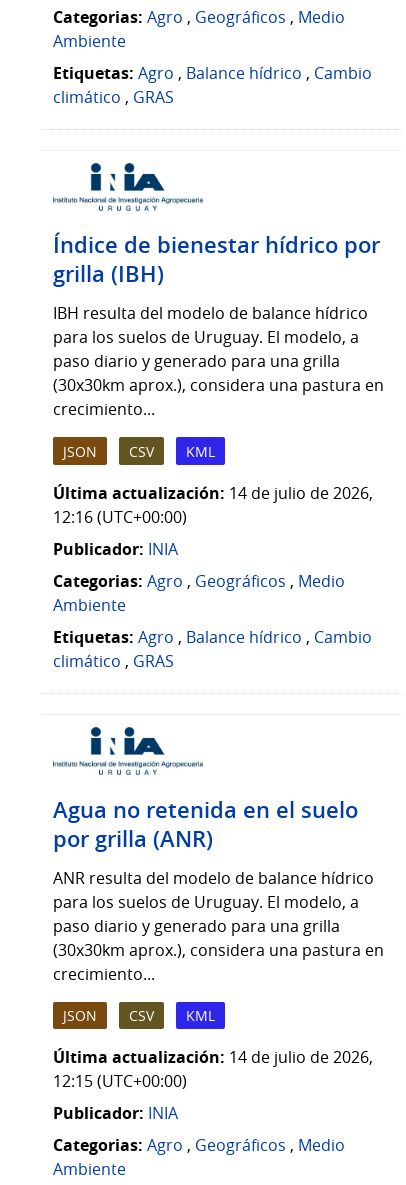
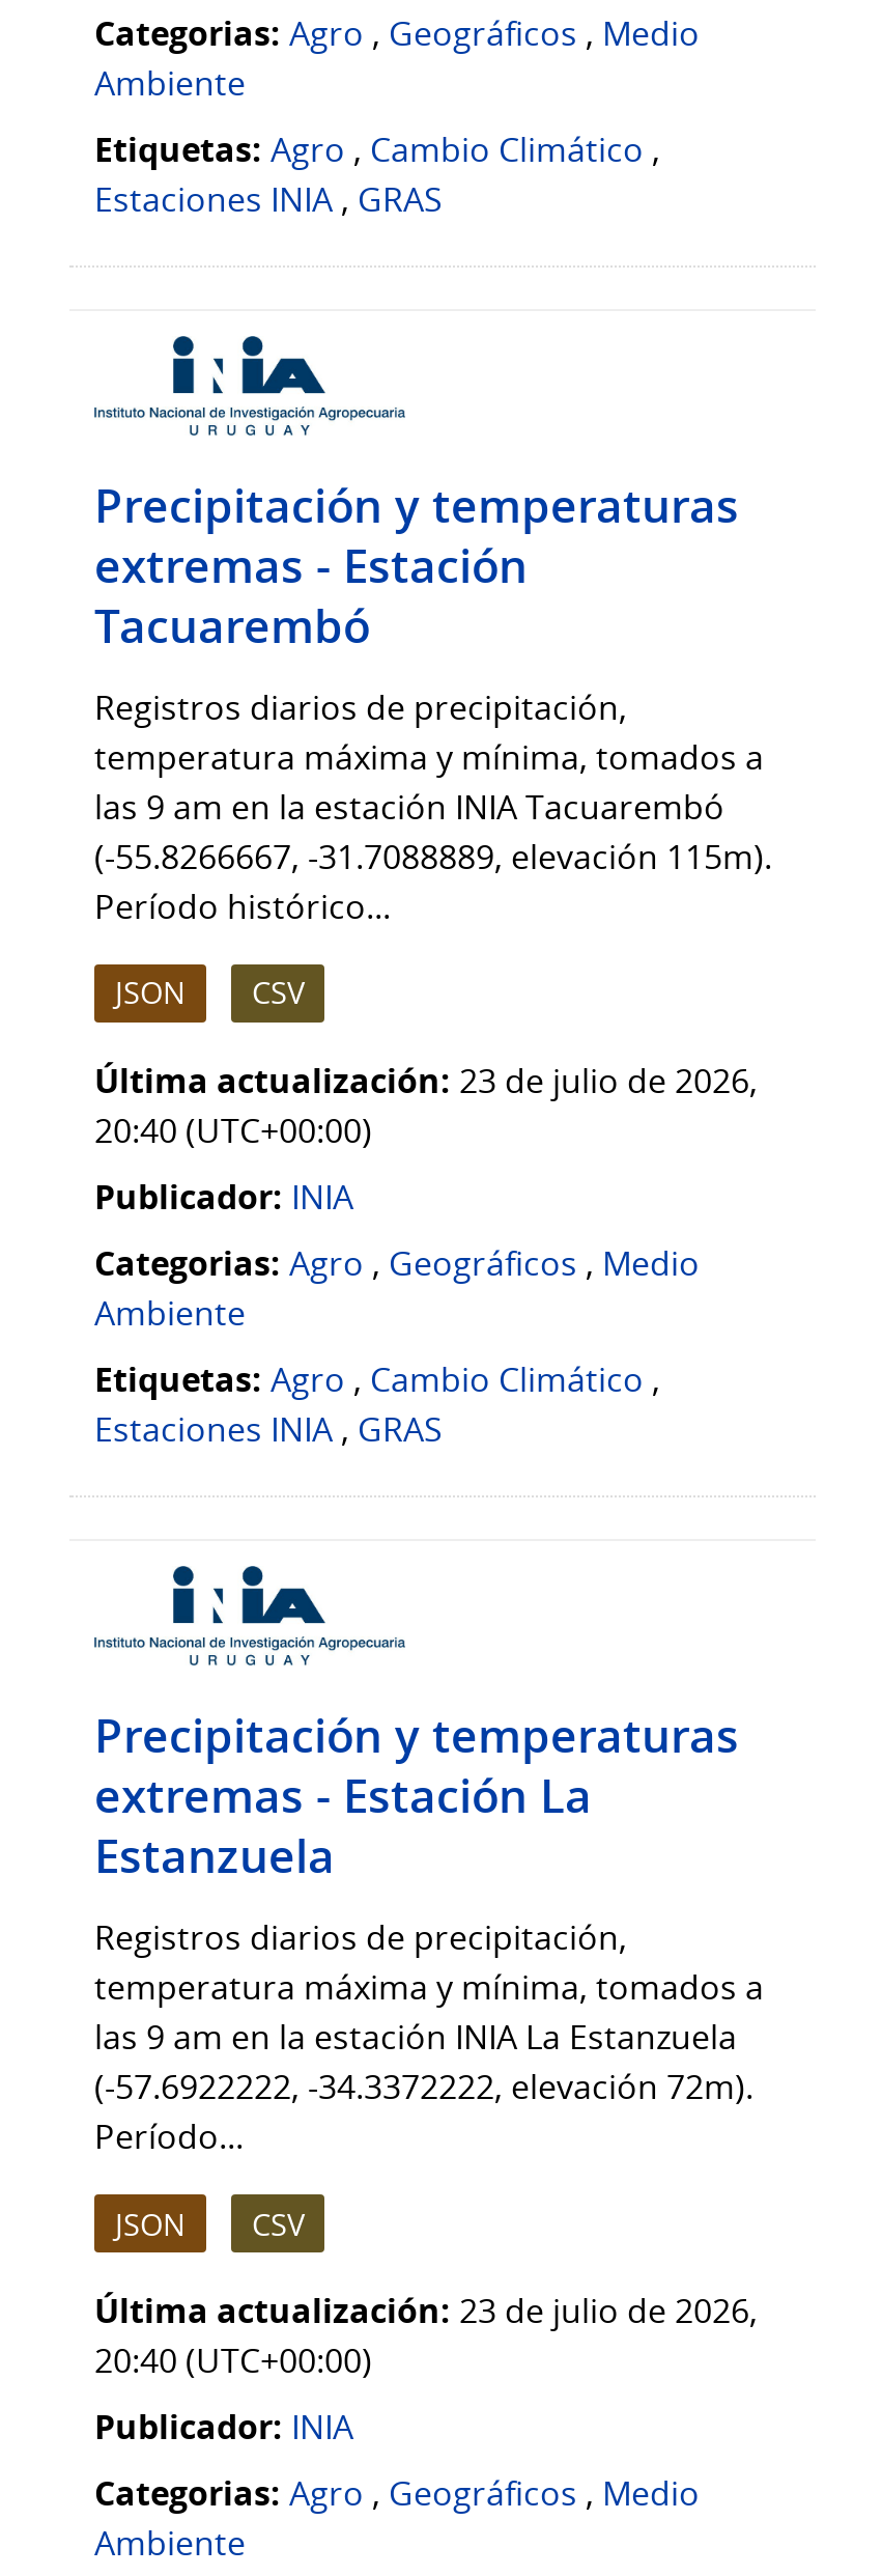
- Etiquetas: Agro, Balance hídrico, Cambio
- climático, GRAS
+ Etiquetas: Agro, Cambio Climático,
+ Estaciones INIA, GRAS

- Índice de bienestar hídrico por
- grilla (IBH)
- IBH resulta del modelo de balance hídrico
- para los suelos de Uruguay. El modelo, a
- paso diario y generado para una grilla
- (30x30km aprox.), considera una pastura en
- crecimiento...
+ Precipitación y temperaturas
+ extremas - Estación
+ Tacuarembó
+ Registros diarios de precipitación,
+ temperatura máxima y mínima, tomados a
+ las 9 am en la estación INIA Tacuarembó
+ (-55.8266667, -31.7088889, elevación 115m).
+ Período histórico...

- KML
- Última actualización: 14 de julio de 2026,
- 12:16 (UTC+00:00)
+ Última actualización: 23 de julio de 2026,
+ 20:40 (UTC+00:00)

- Etiquetas: Agro, Balance hídrico, Cambio
- climático, GRAS
+ Etiquetas: Agro, Cambio Climático,
+ Estaciones INIA, GRAS

- Agua no retenida en el suelo
- por grilla (ANR)
- ANR resulta del modelo de balance hídrico
- para los suelos de Uruguay. El modelo, a
- paso diario y generado para una grilla
- (30x30km aprox.), considera una pastura en
- crecimiento...
+ Precipitación y temperaturas
+ extremas - Estación La
+ Estanzuela
+ Registros diarios de precipitación,
+ temperatura máxima y mínima, tomados a
+ las 9 am en la estación INIA La Estanzuela
+ (-57.6922222, -34.3372222, elevación 72m).
+ Período...

- KML
- Última actualización: 14 de julio de 2026,
- 12:15 (UTC+00:00)
+ Última actualización: 23 de julio de 2026,
+ 20:40 (UTC+00:00)
